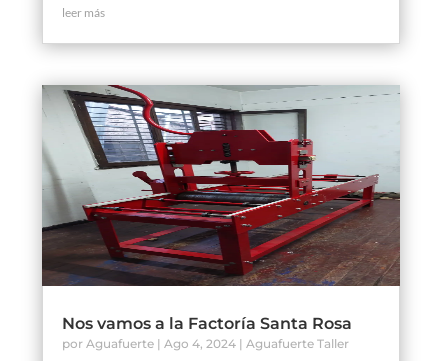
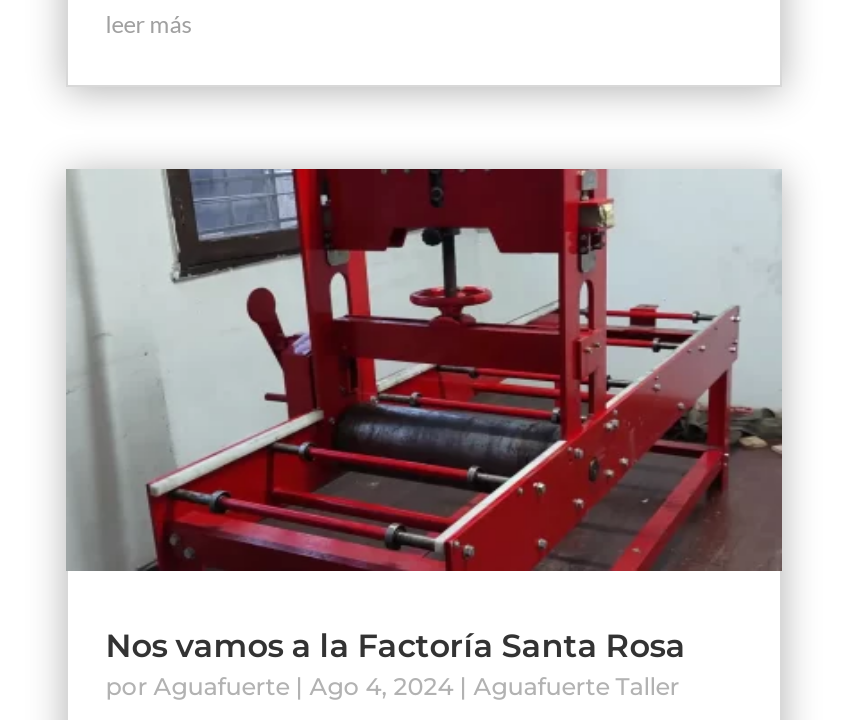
- [image]
+ [image]
